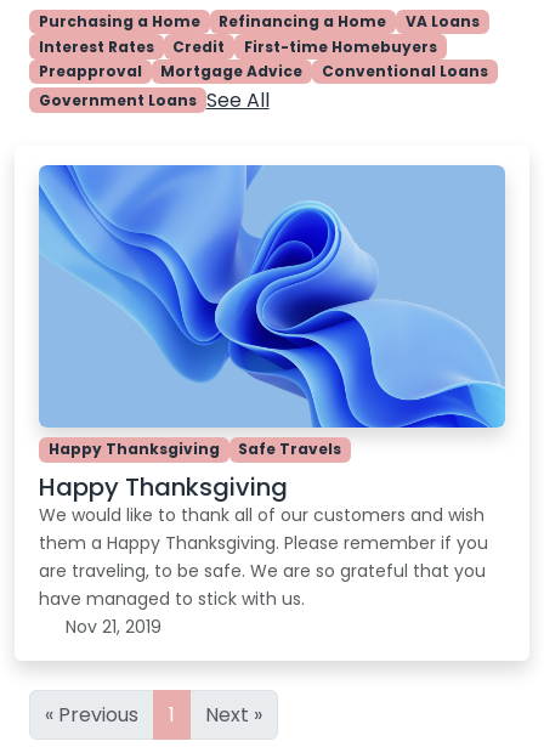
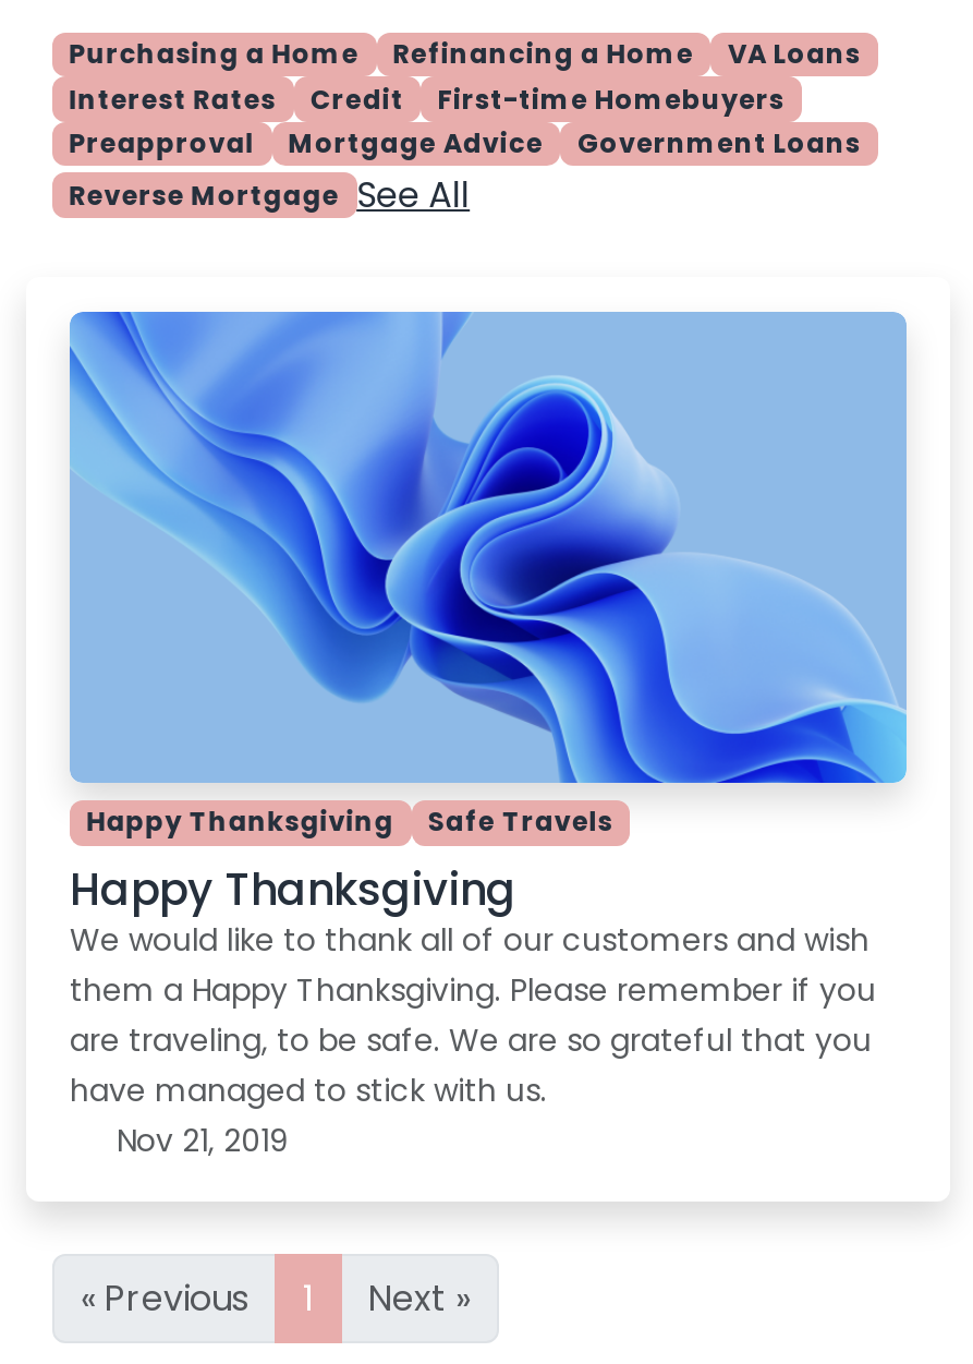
- Conventional Loans
+ Government Loans

- Government Loans See All
+ Reverse Mortgage See All
